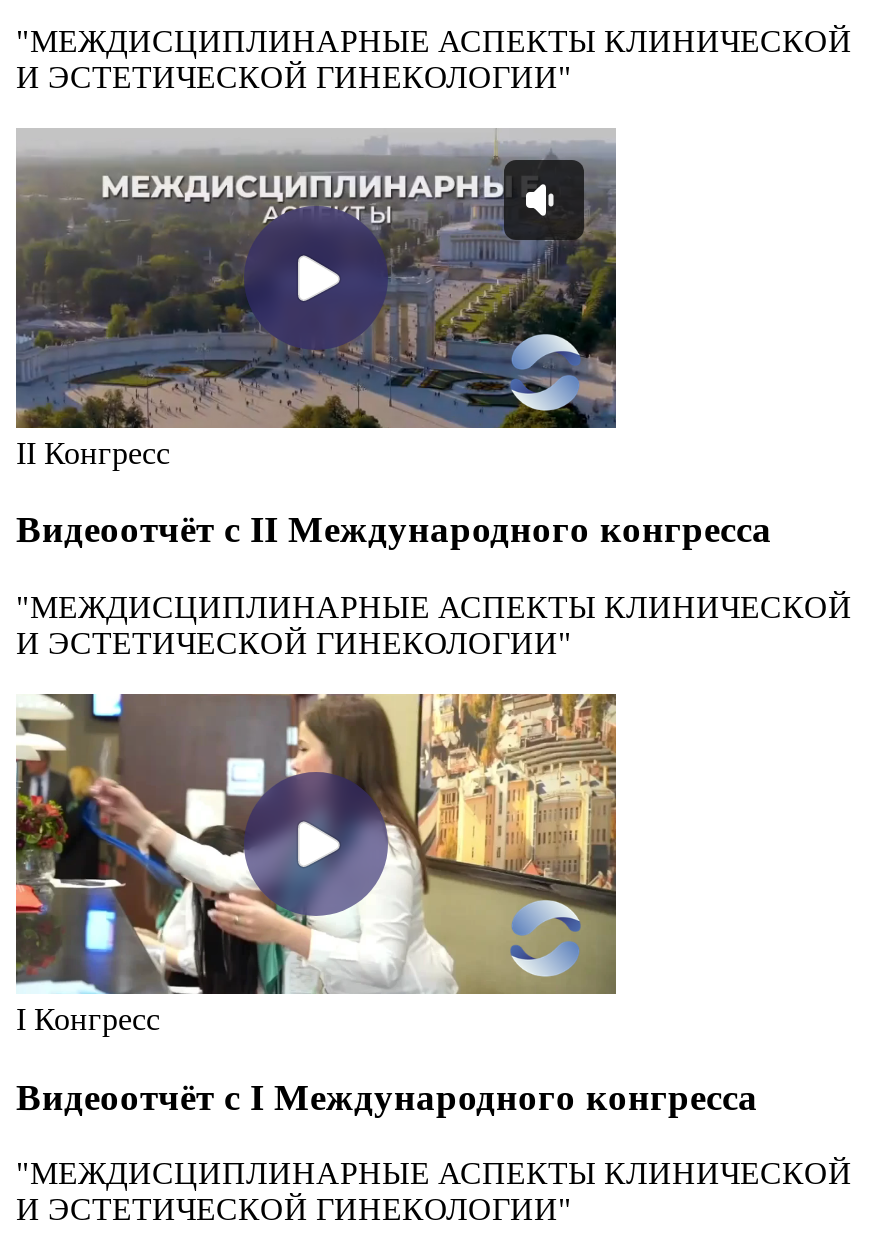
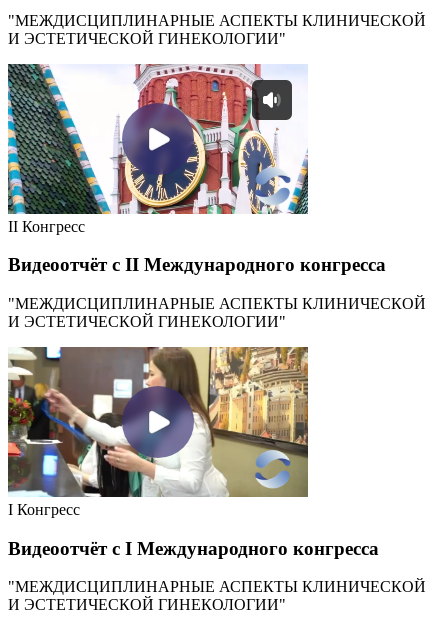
- [image]
+ [image]
